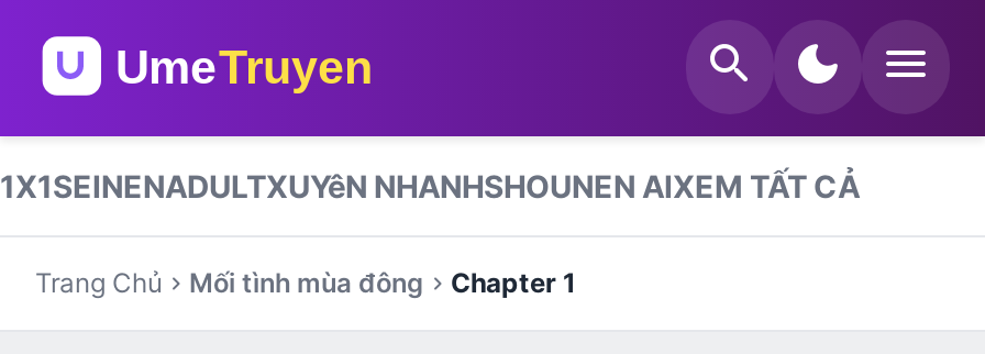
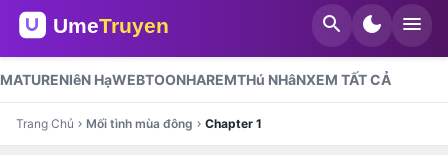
- 1X1SEINENADULTXUYêN NHANHSHOUNEN AIXEM TẤT CẢ
+ MATURENIêN HạWEBTOONHAREMTHú NHâNXEM TẤT CẢ
